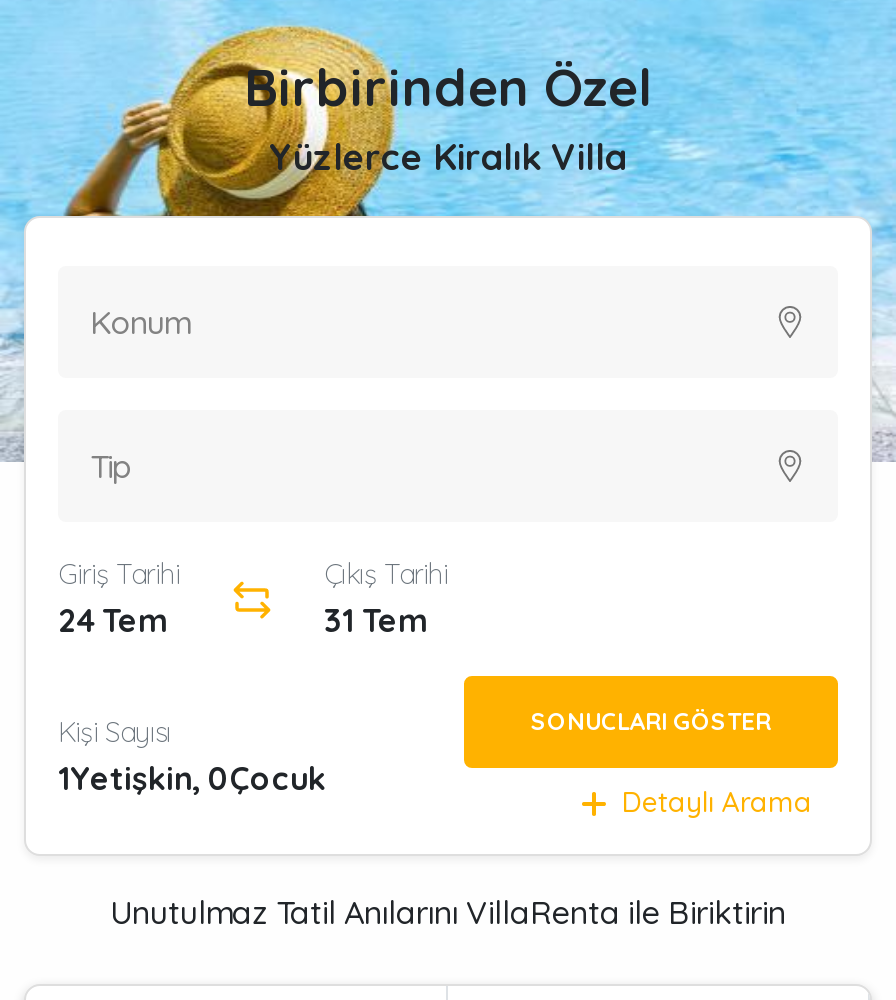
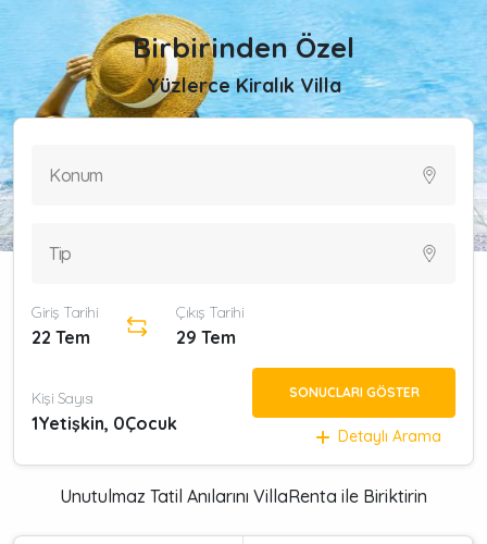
- 24 Tem
+ 22 Tem

- 31 Tem
+ 29 Tem
